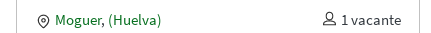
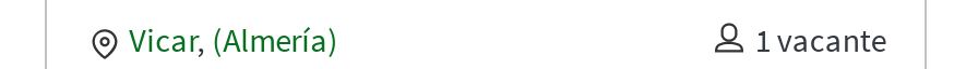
- Moguer, (Huelva)
+ Vicar, (Almería)
